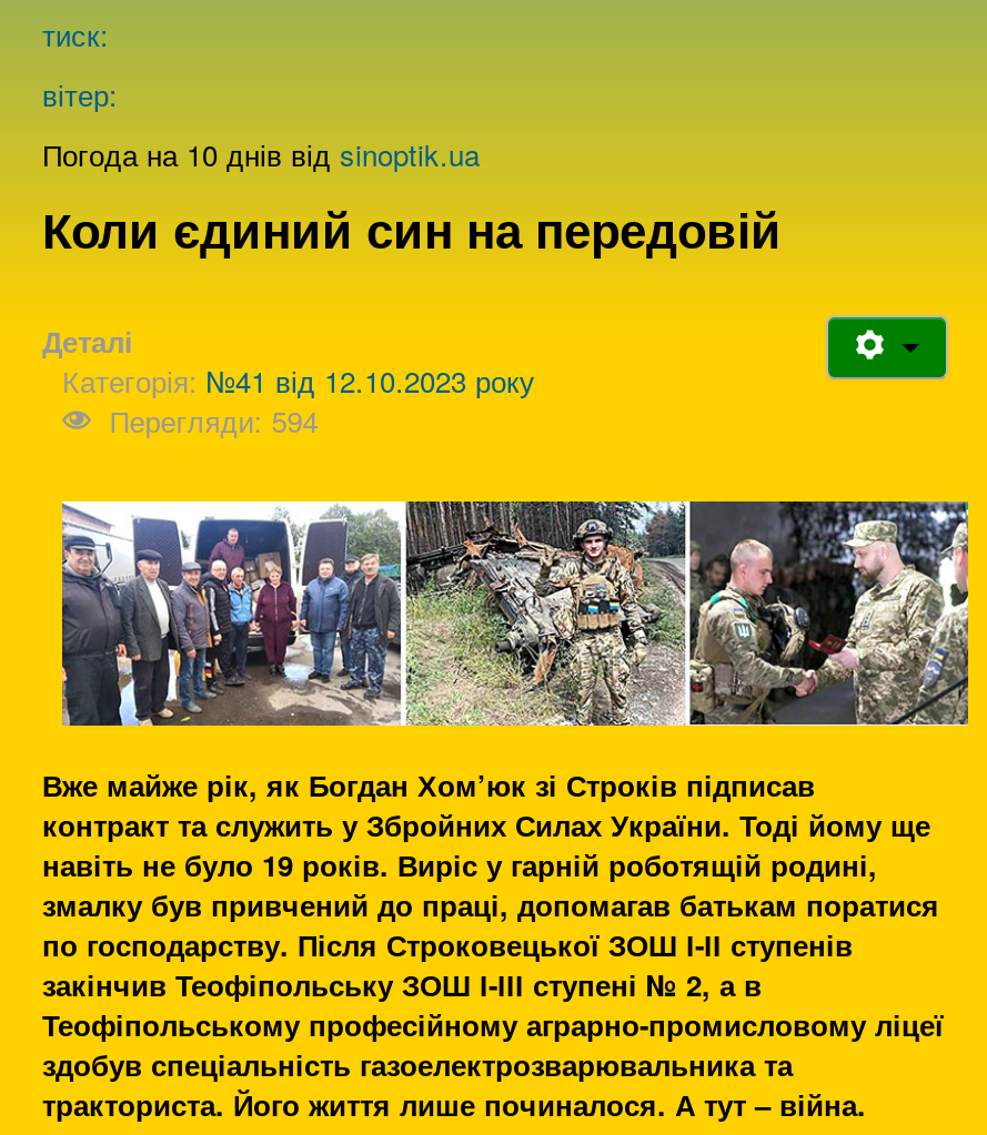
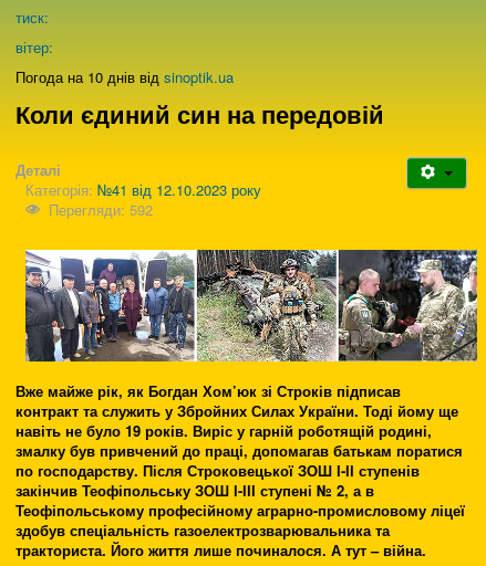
- Перегляди: 594
+ Перегляди: 592
